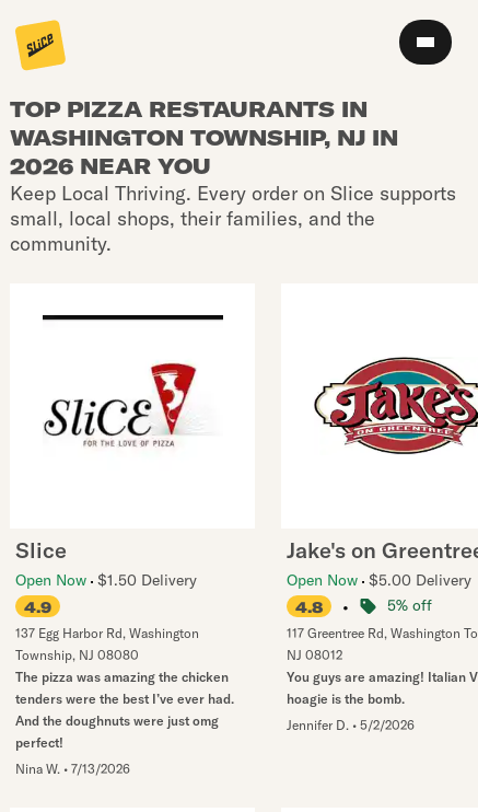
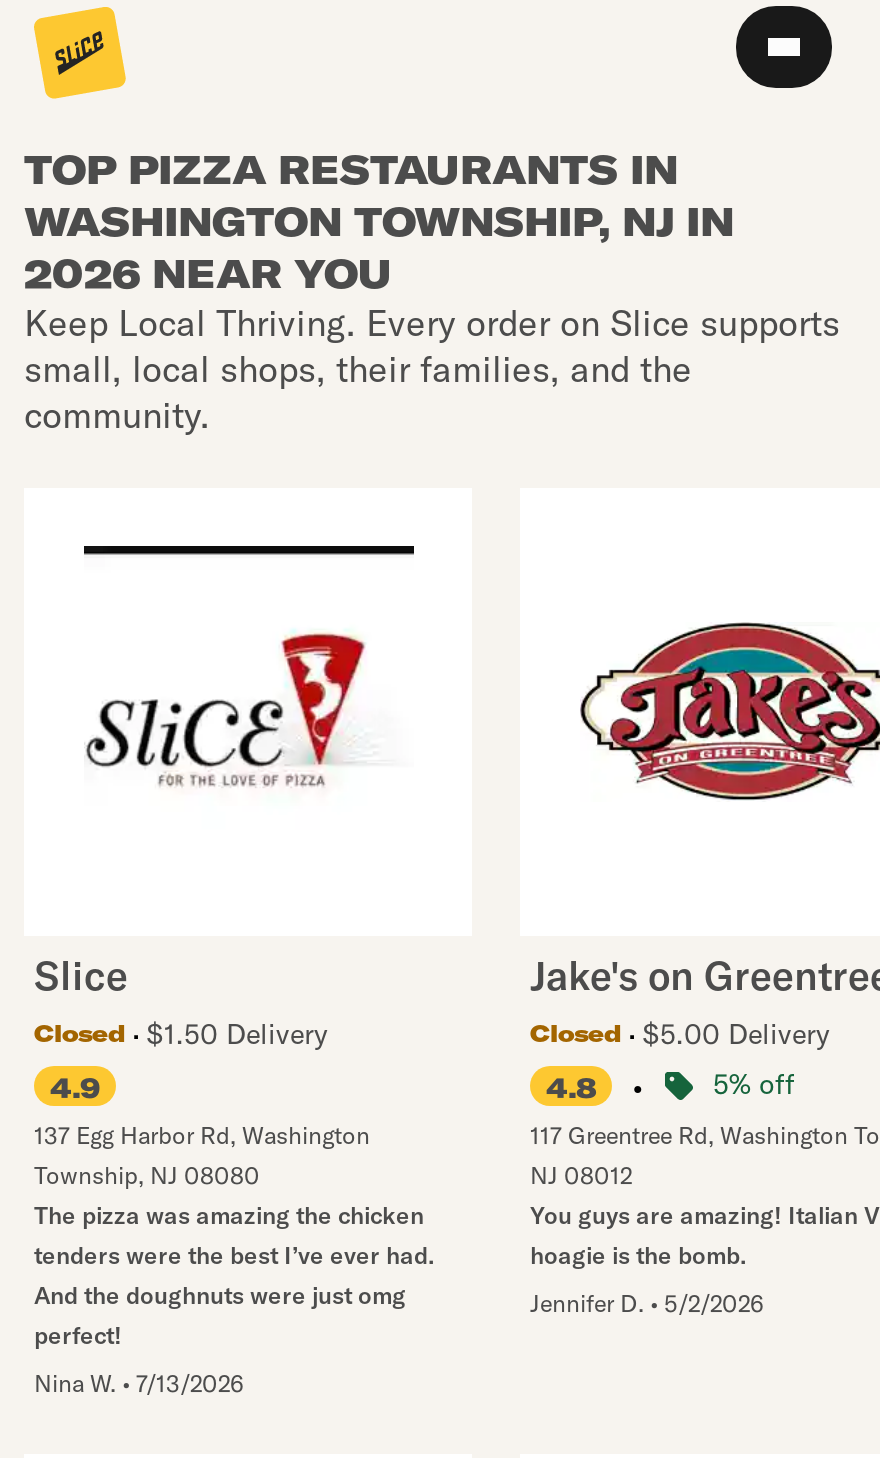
- Open Now $1.50 Delivery
+ Closed
+ $1.50 Delivery

- Open Now $5.00 Delivery
+ Closed
+ $5.00 Delivery
